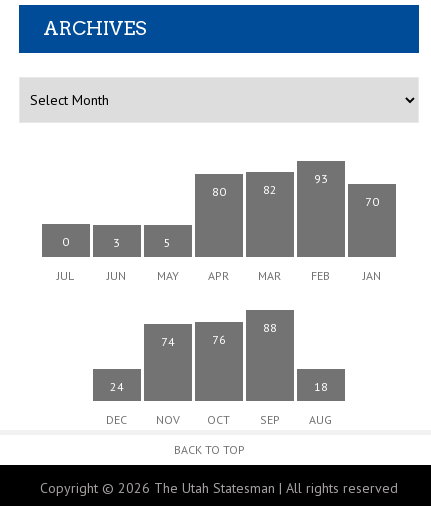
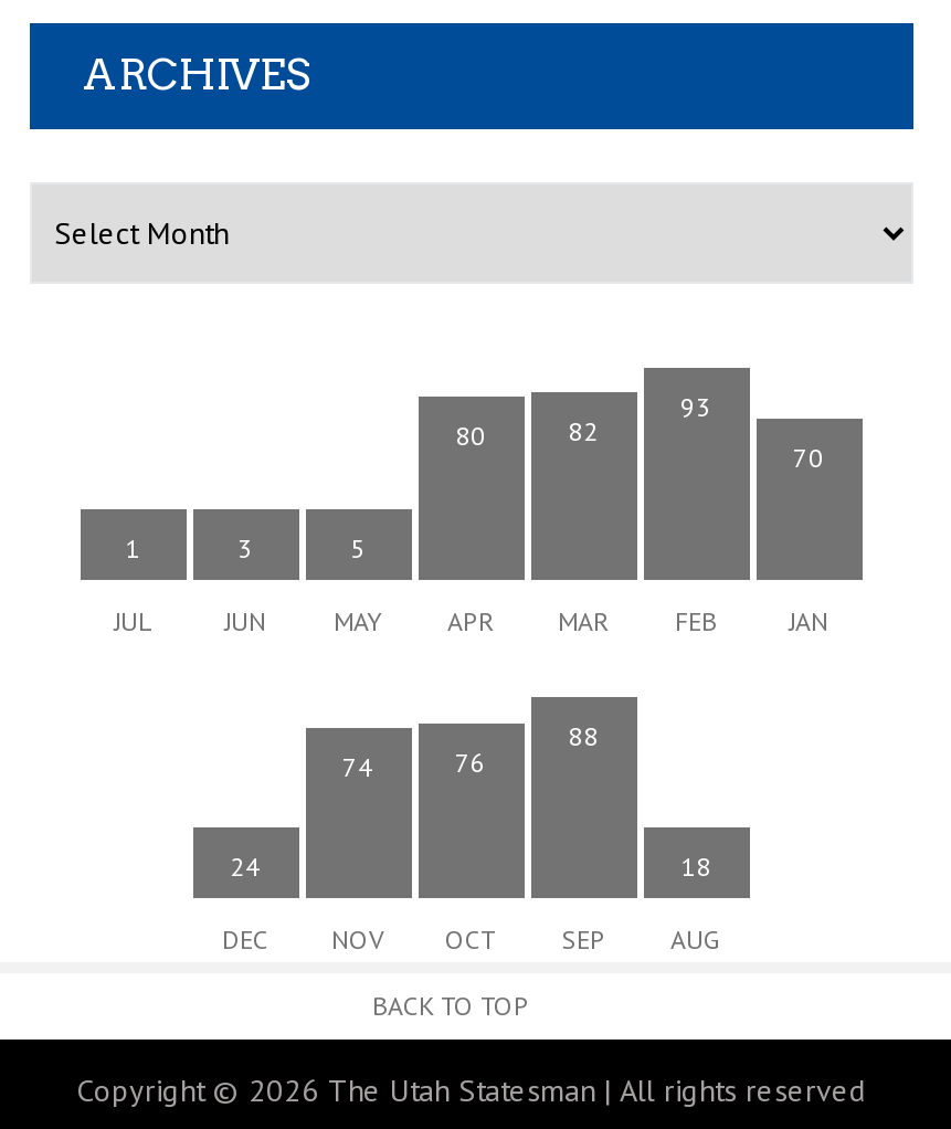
- 0
+ 1
